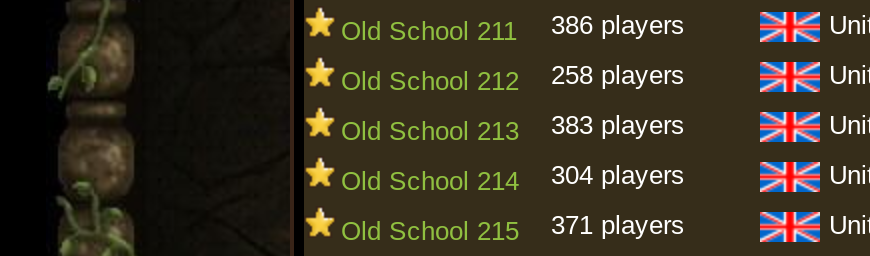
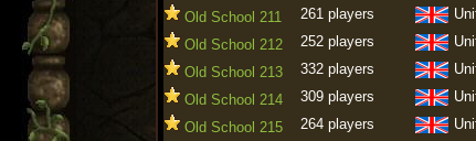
- Old School 211 386 players
+ Old School 211 261 players

- Old School 212 258 players
+ Old School 212 252 players

- Old School 213 383 players
+ Old School 213 332 players

- Old School 214 304 players
+ Old School 214 309 players

- Old School 215 371 players
+ Old School 215 264 players
